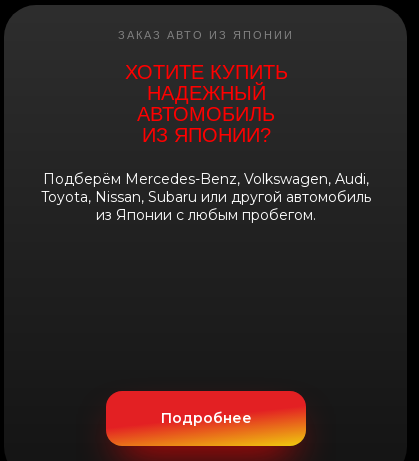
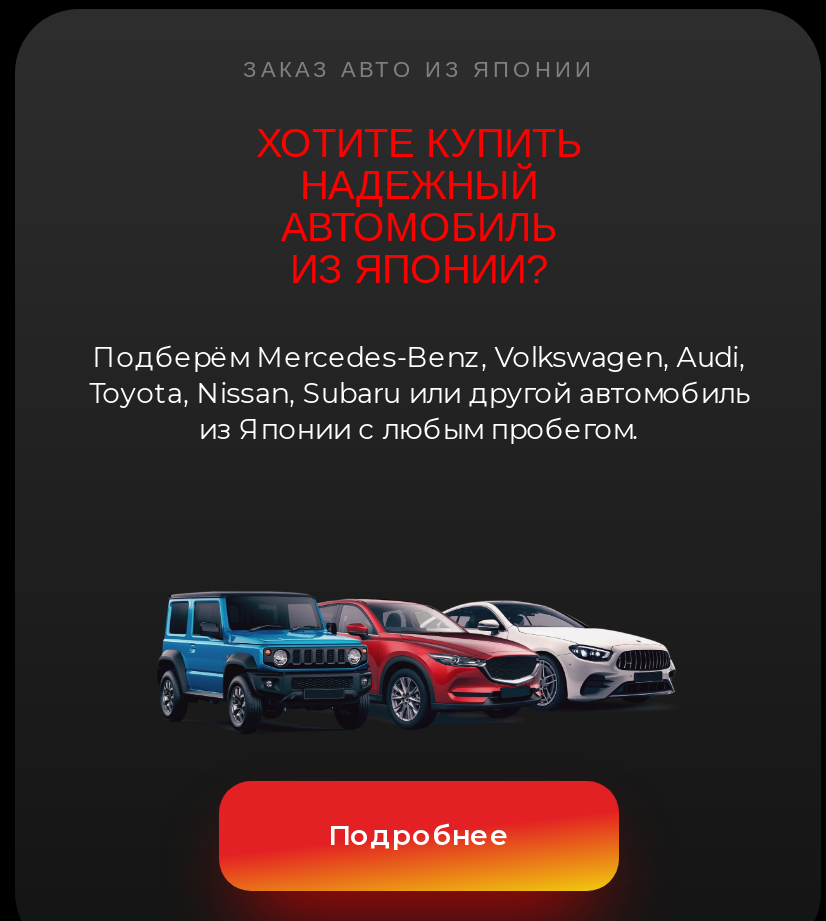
+ [image]
